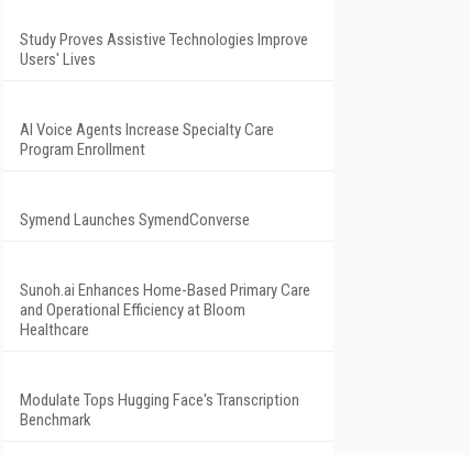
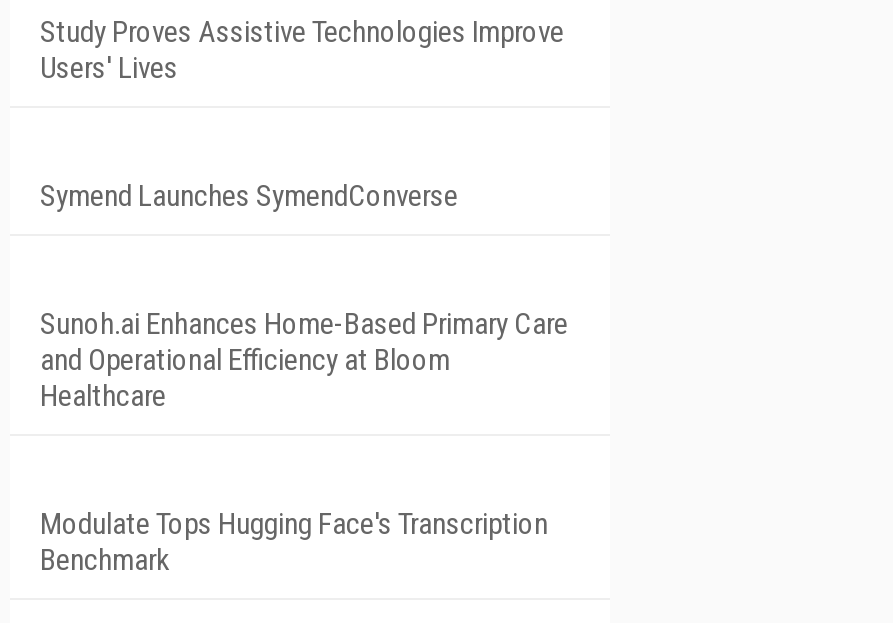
- AI Voice Agents Increase Specialty Care
- Program Enrollment
